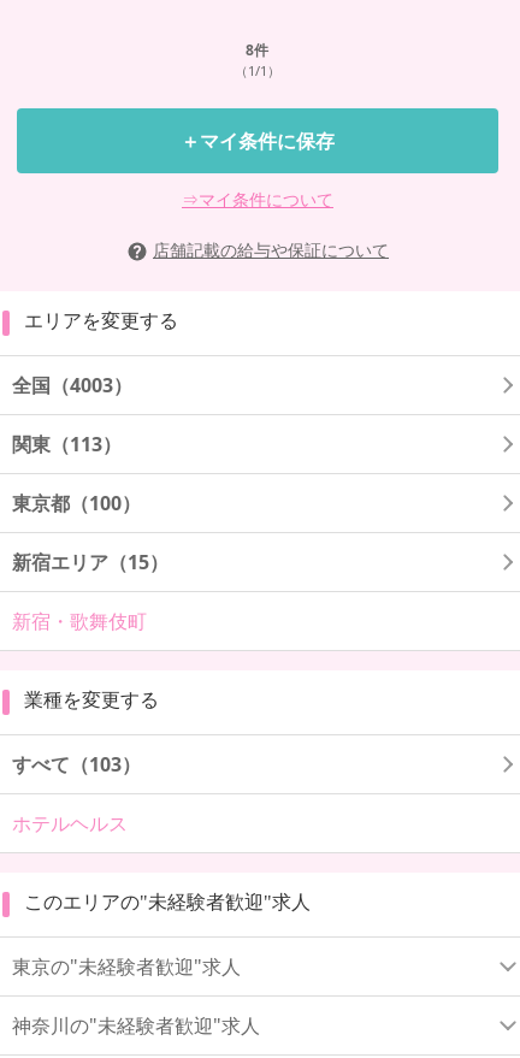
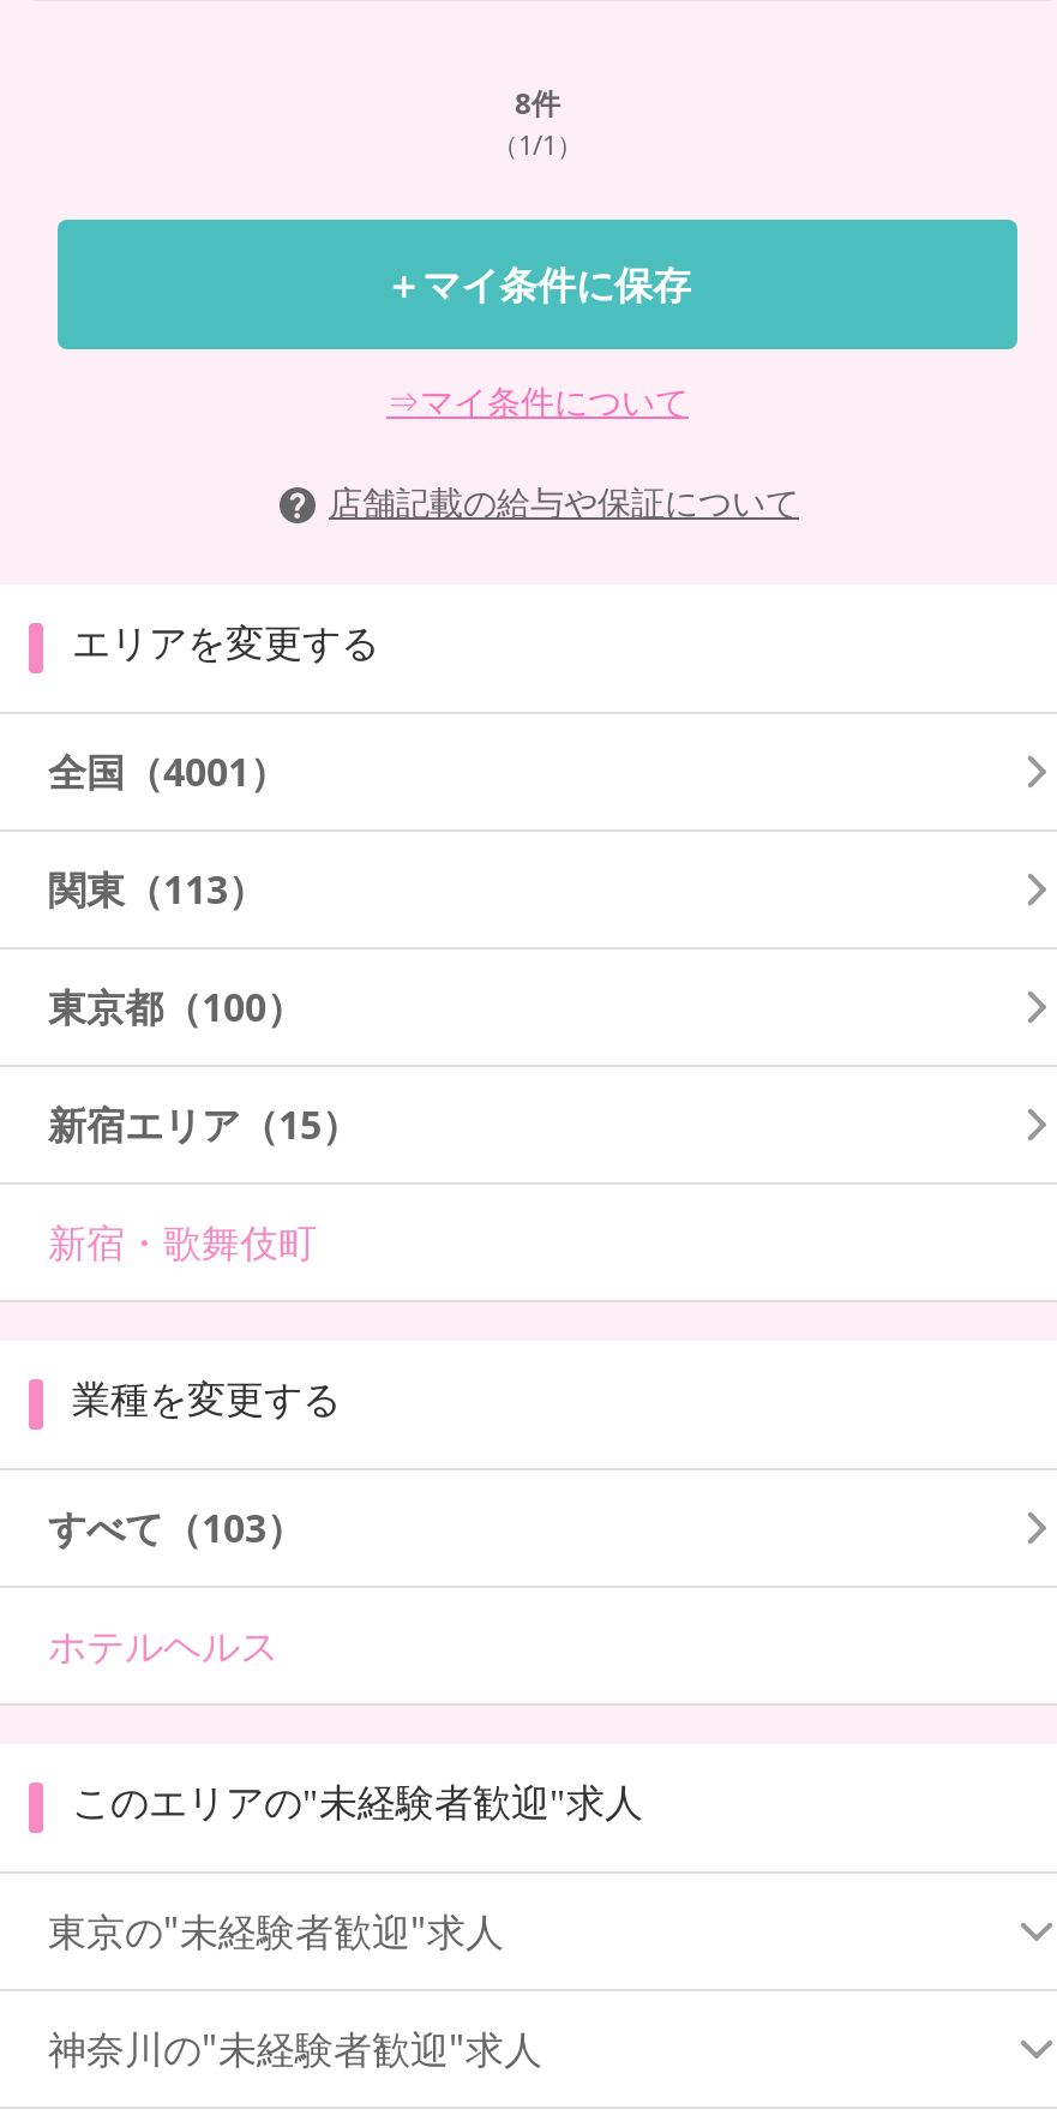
- 全国（4003）
+ 全国（4001）
